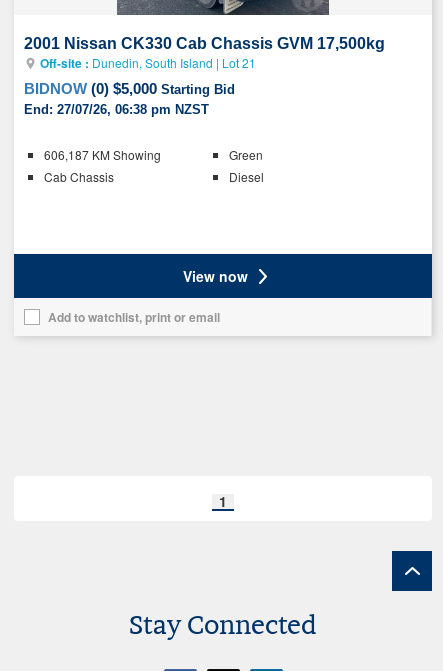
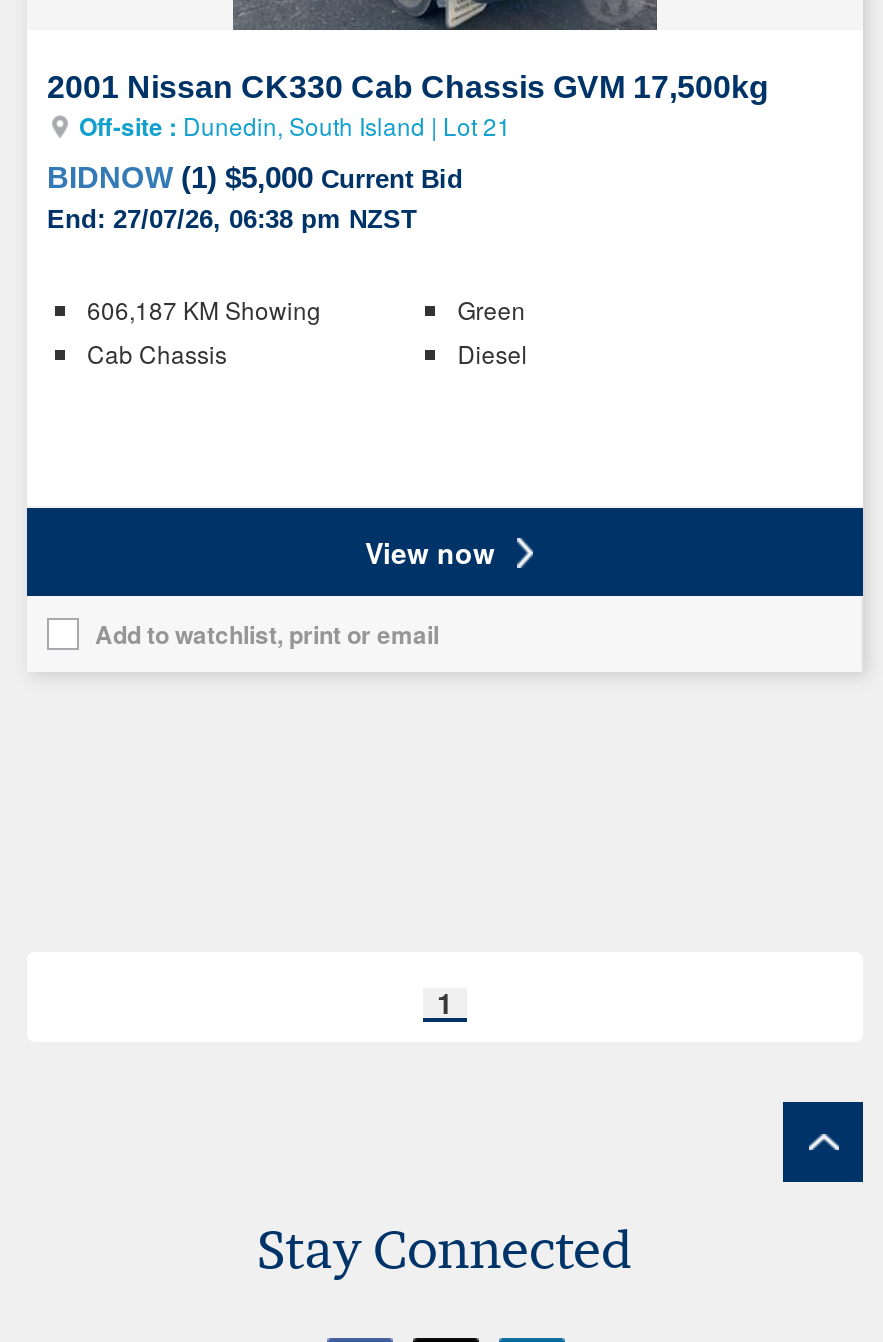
- BIDNOW (0) $5,000 Starting Bid
+ BIDNOW (1) $5,000 Current Bid
